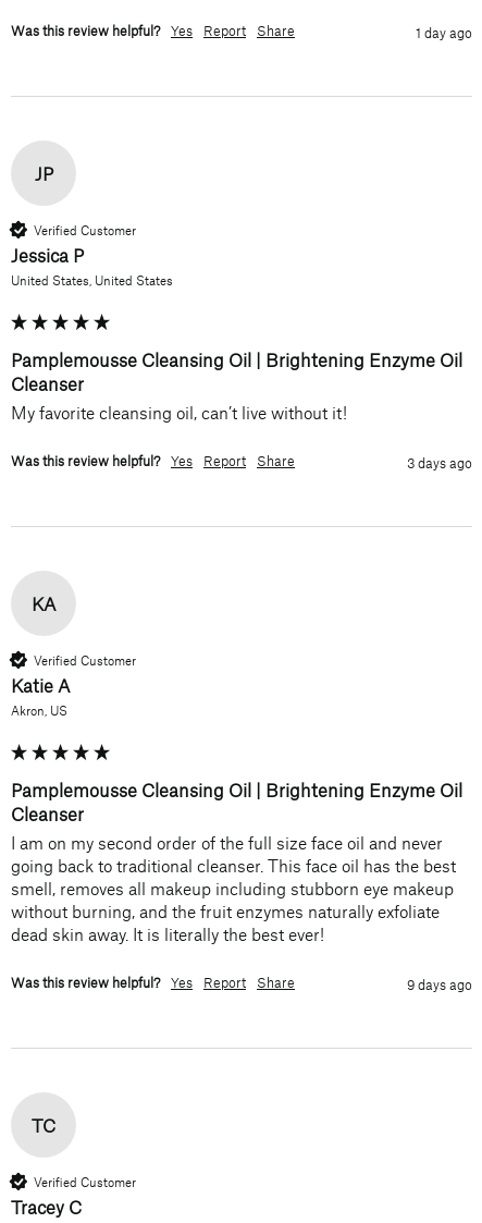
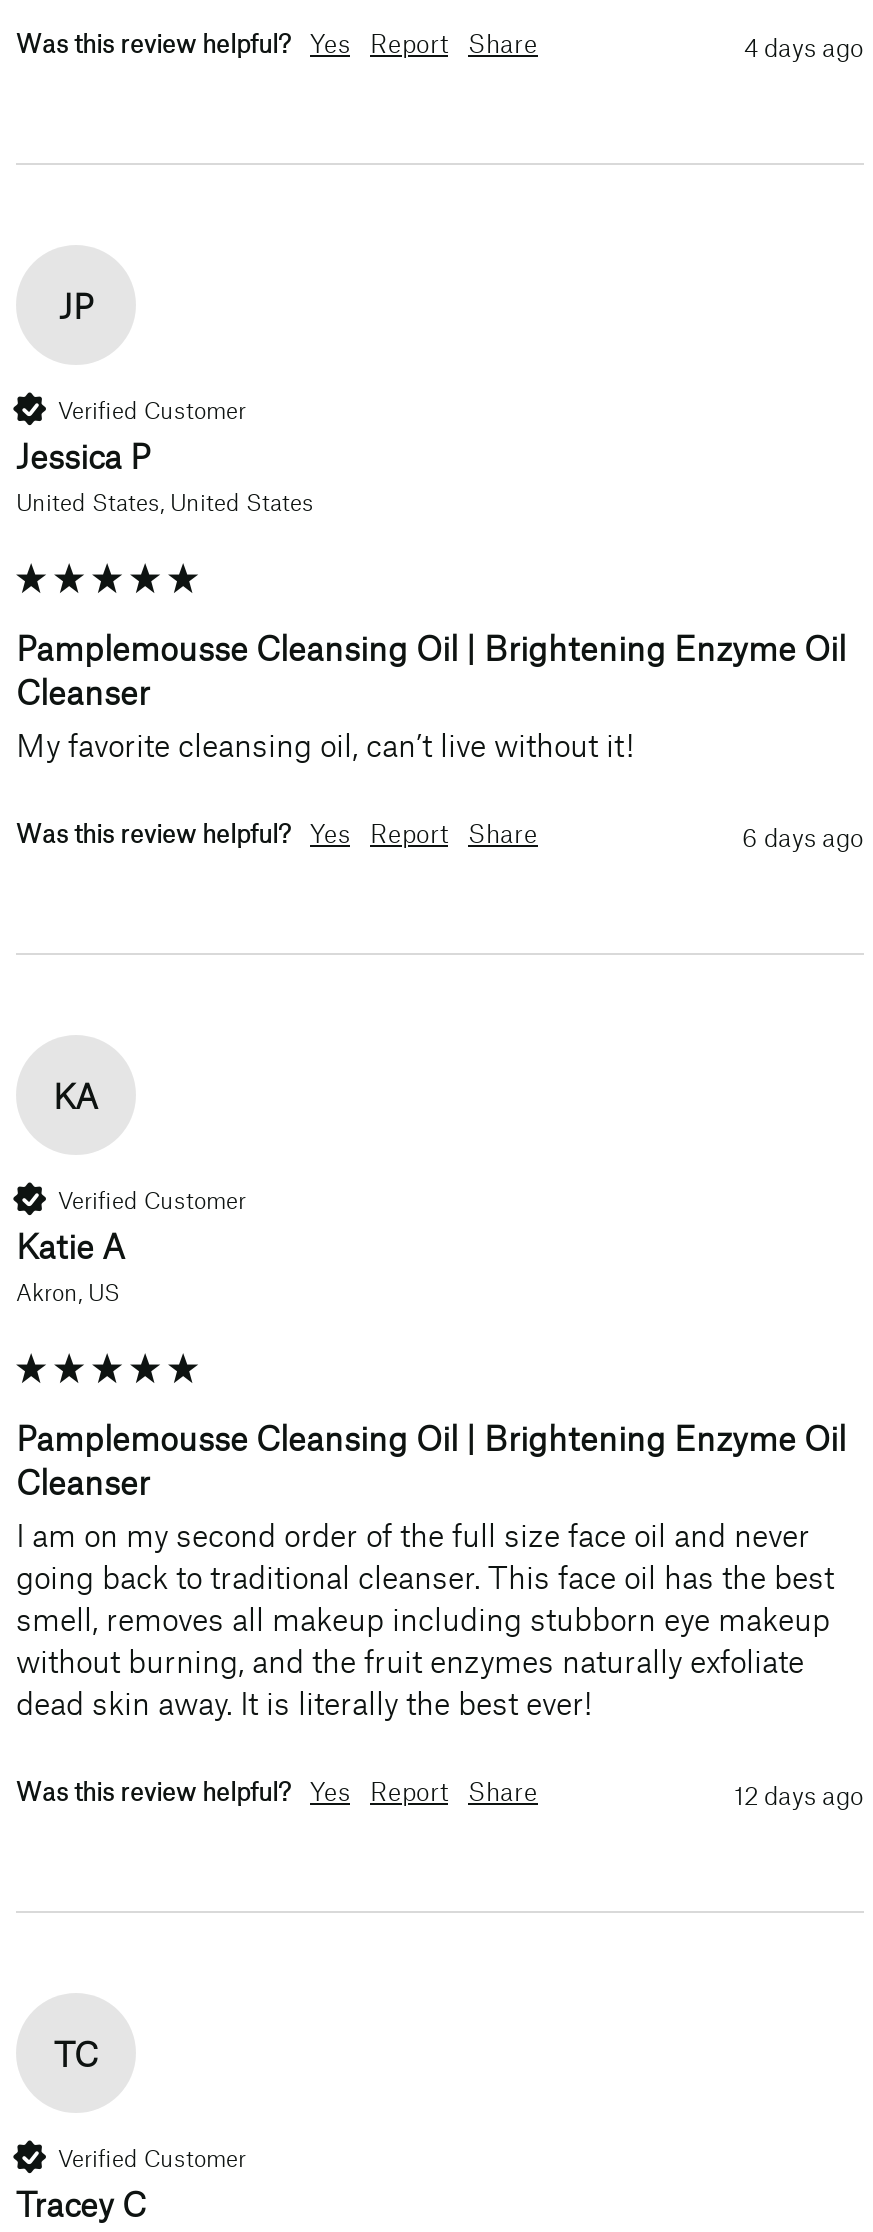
- 1 day ago
+ 4 days ago

- 3 days ago
+ 6 days ago

- 9 days ago
+ 12 days ago
